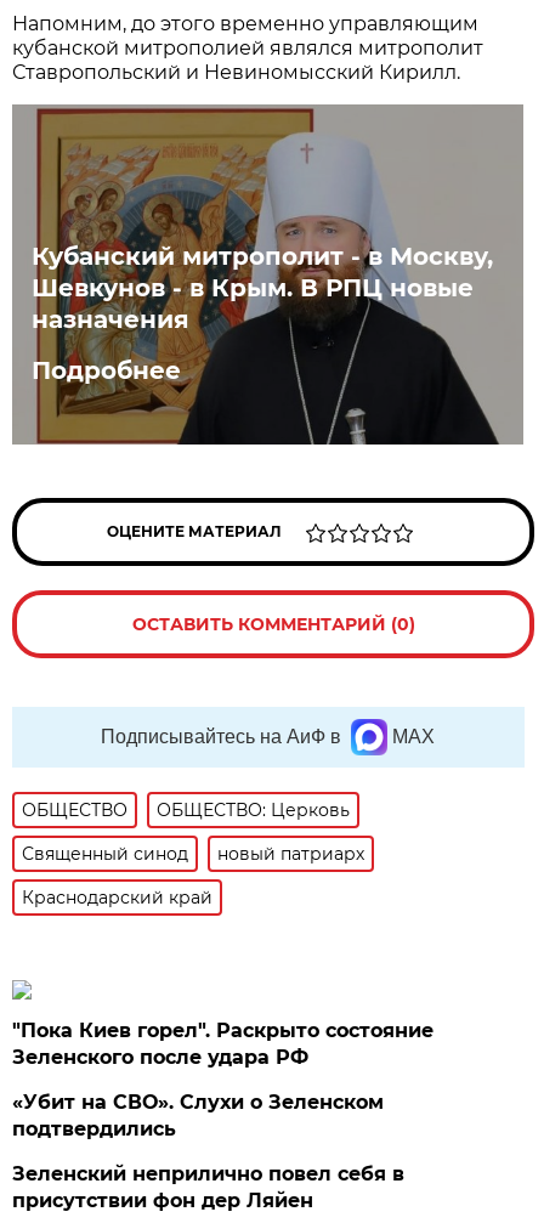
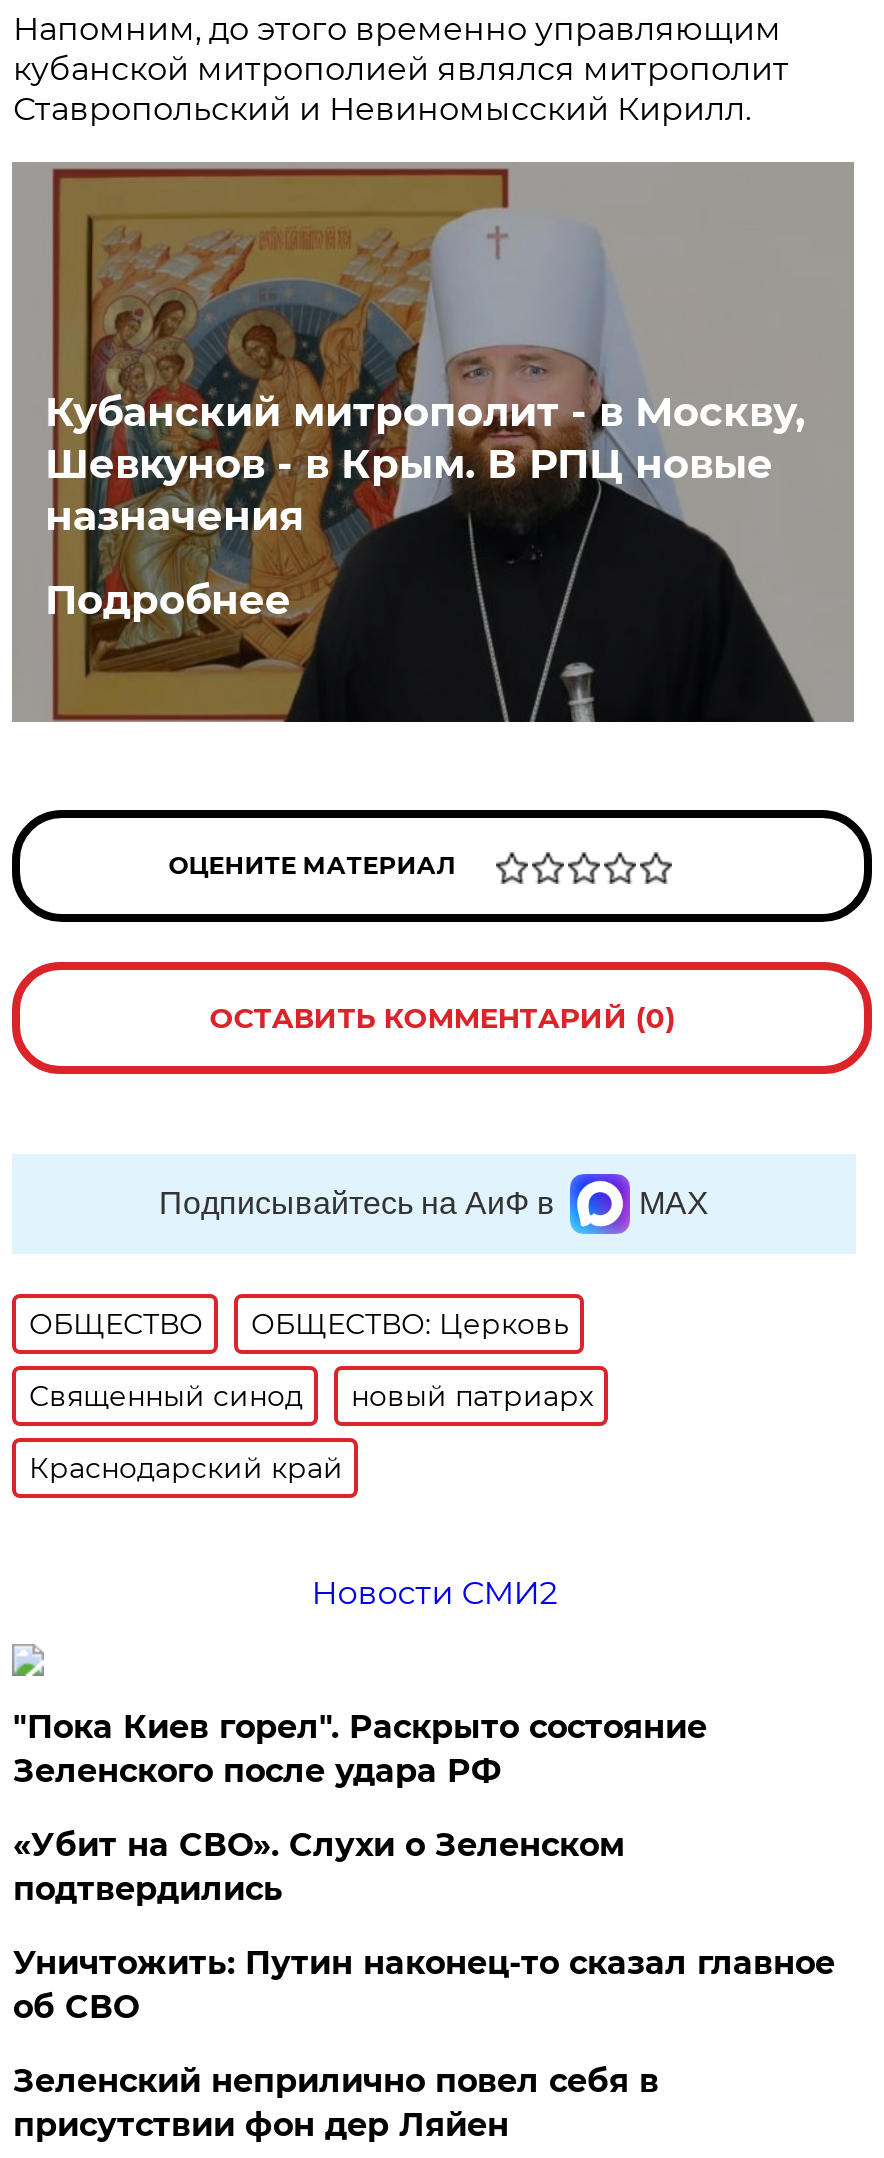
+ Новости СМИ2

+ Уничтожить: Путин наконец-то сказал главное
+ об СВО
